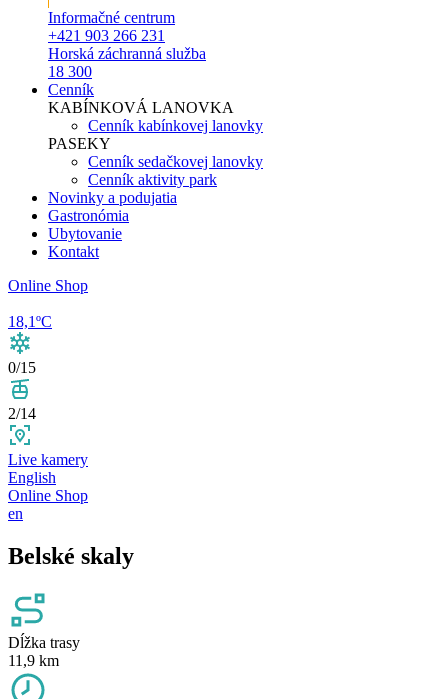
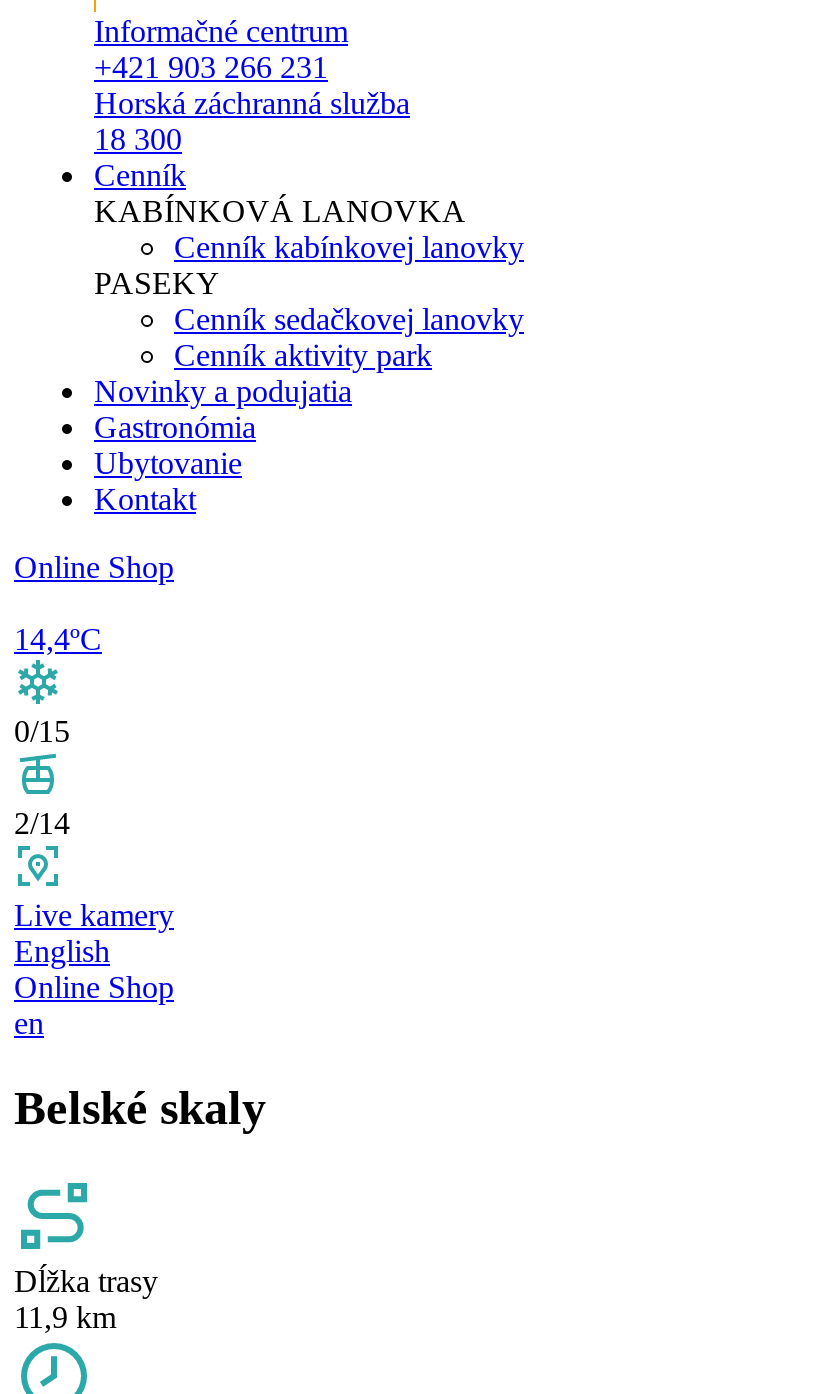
- 18,1ºC
+ 14,4ºC
